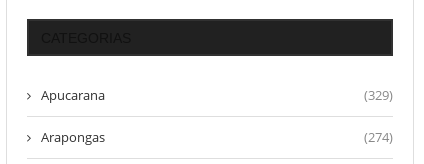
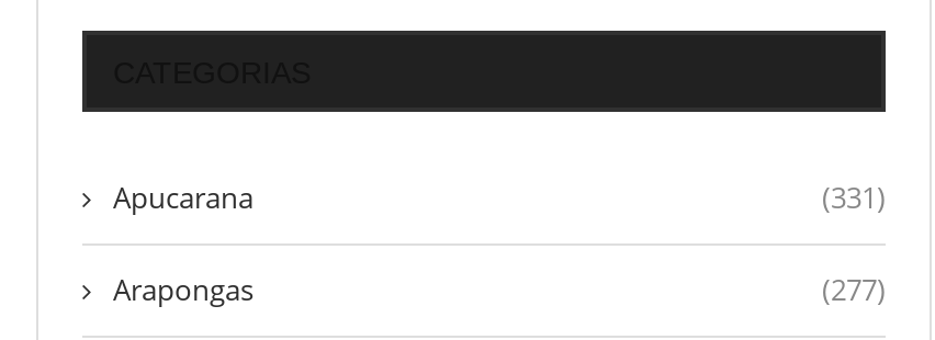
- (329)
+ (331)

- (274)
+ (277)
